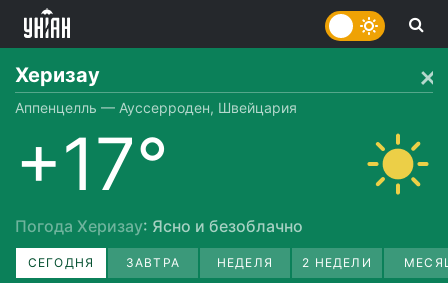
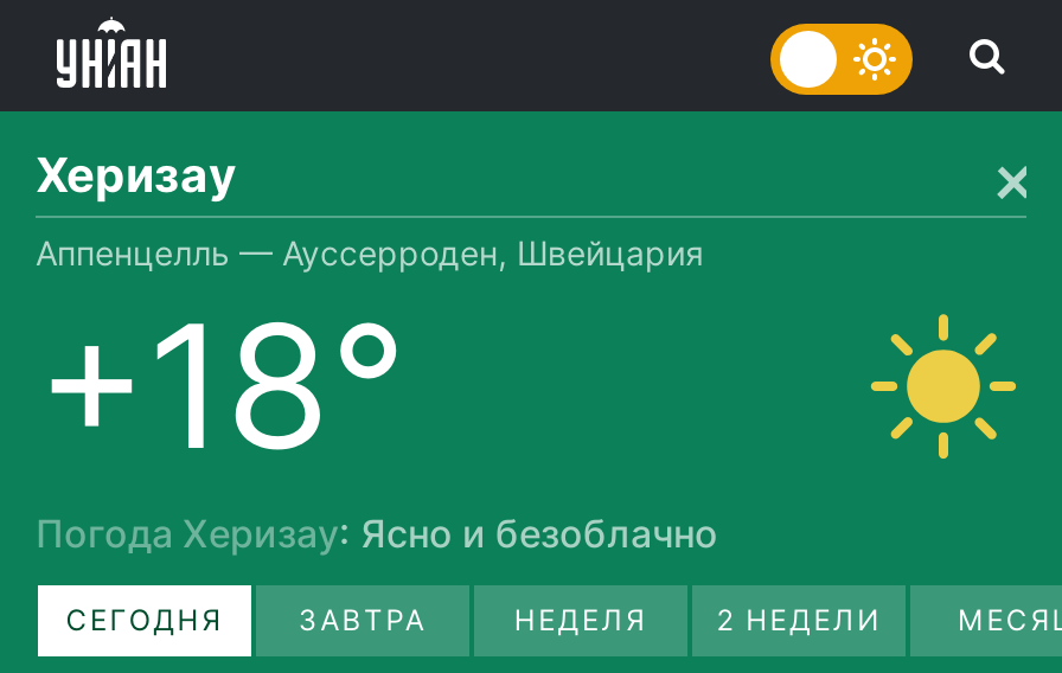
- +17°
+ +18°
